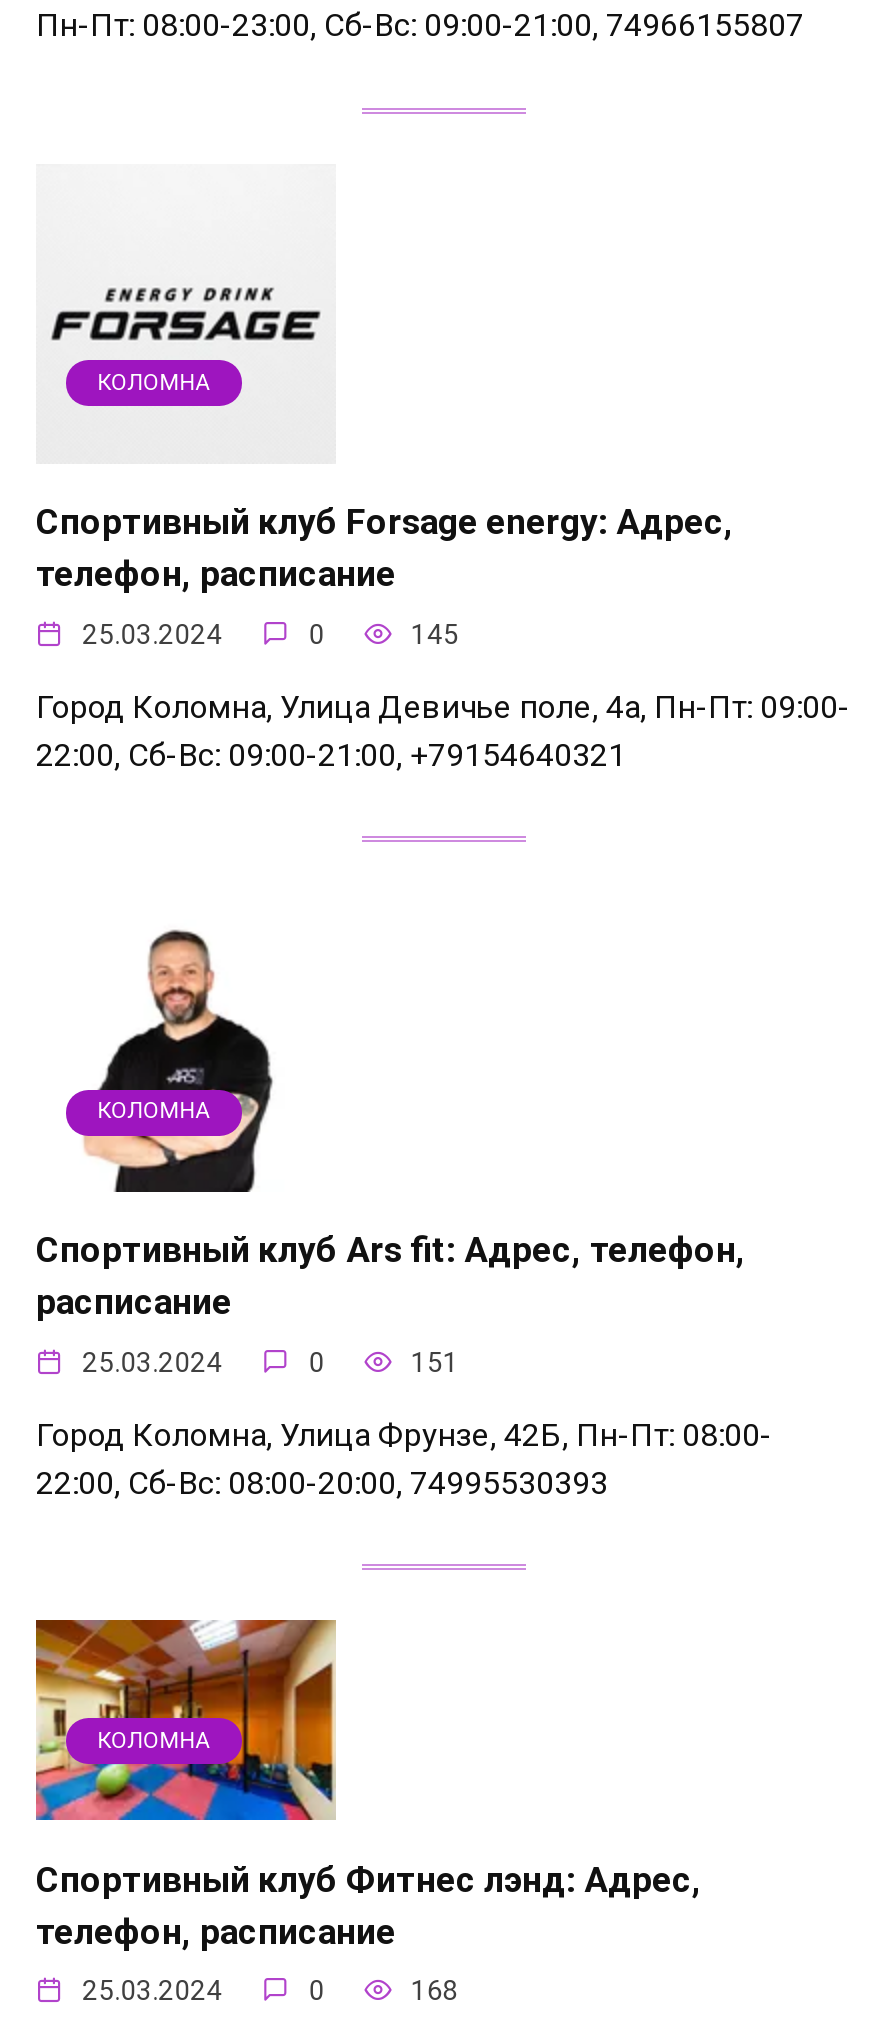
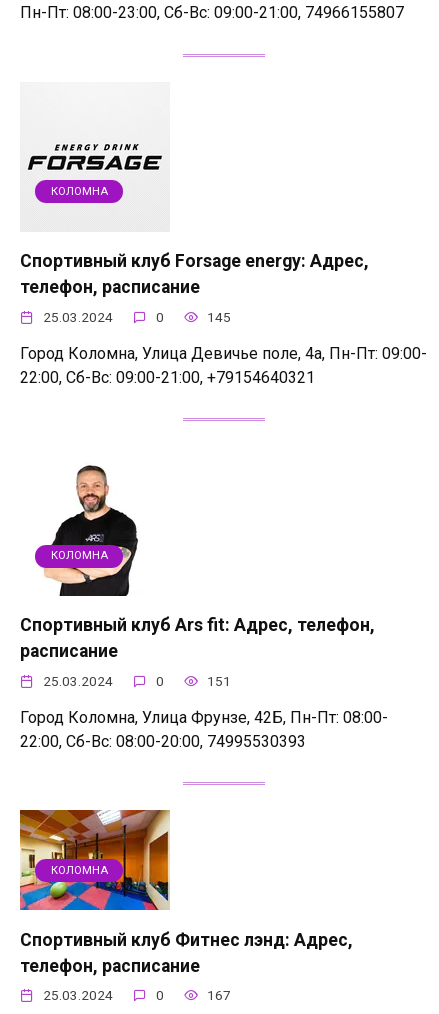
- 168
+ 167
